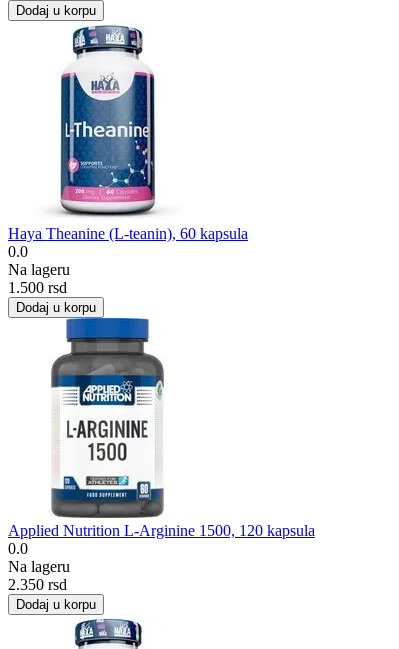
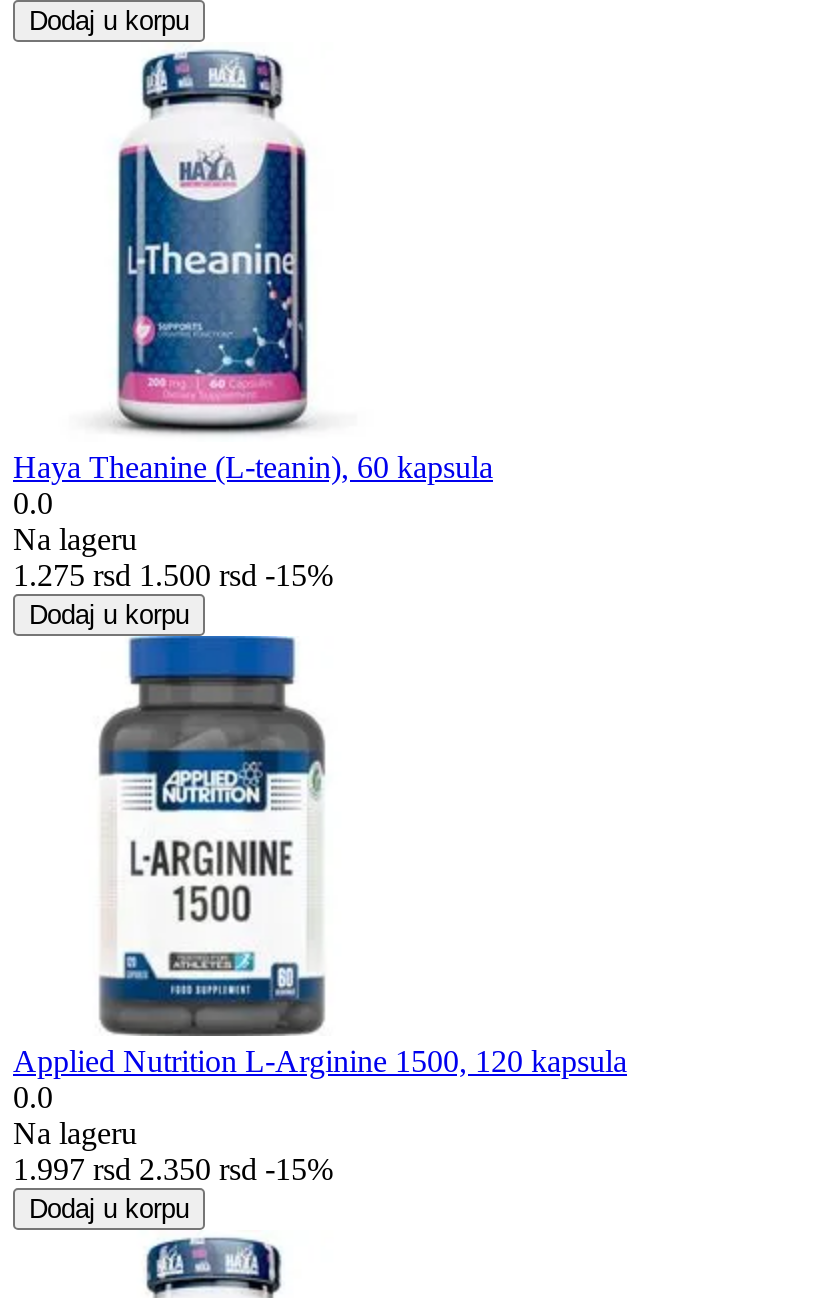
- 1.500 rsd
+ 1.275 rsd 1.500 rsd -15%

- 2.350 rsd
+ 1.997 rsd 2.350 rsd -15%
